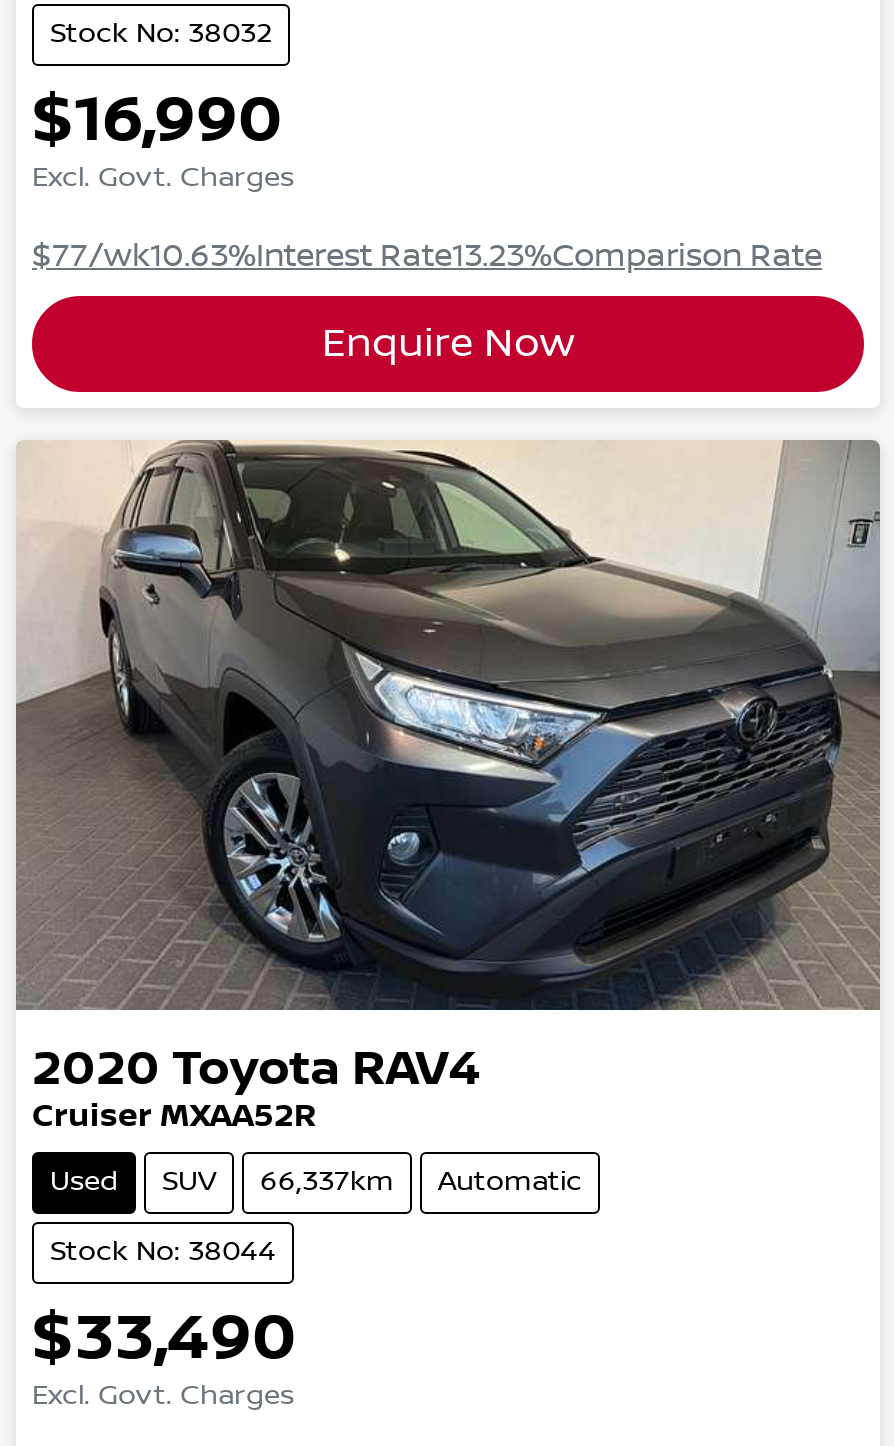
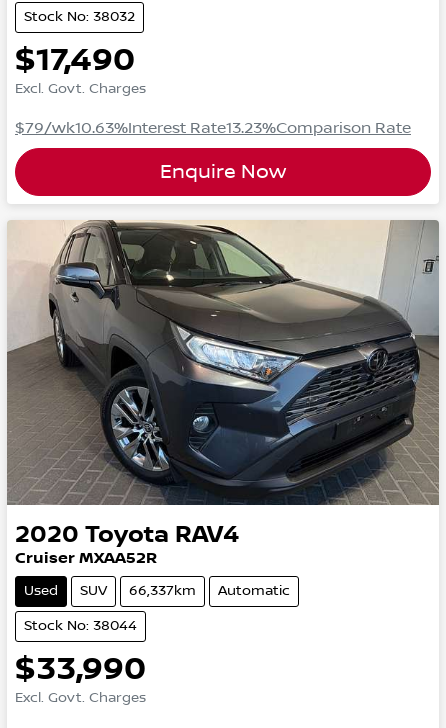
- $16,990
+ $17,490

- $77/wk10.63%Interest Rate13.23%Comparison Rate
+ $79/wk10.63%Interest Rate13.23%Comparison Rate

- $33,490
+ $33,990
